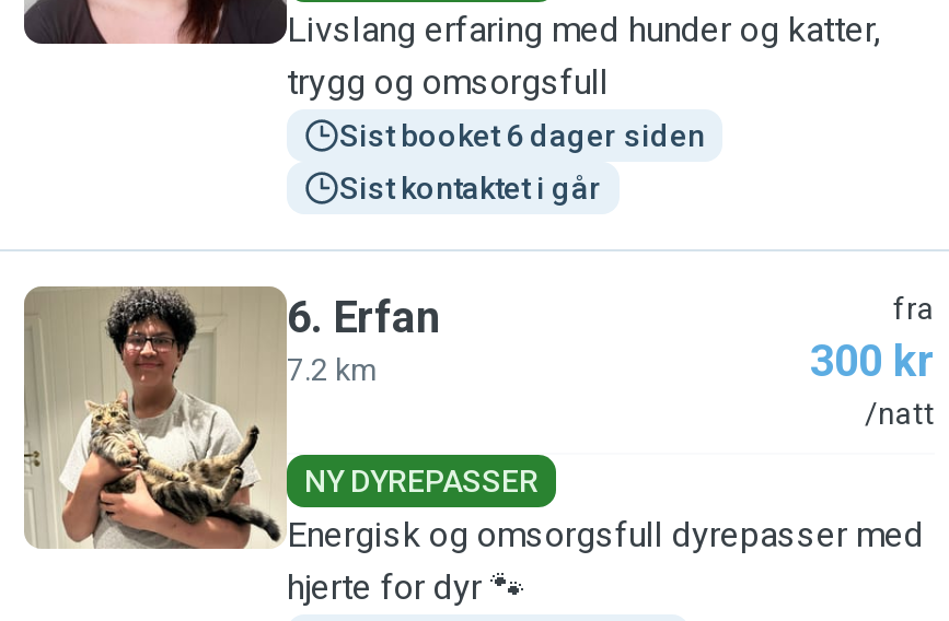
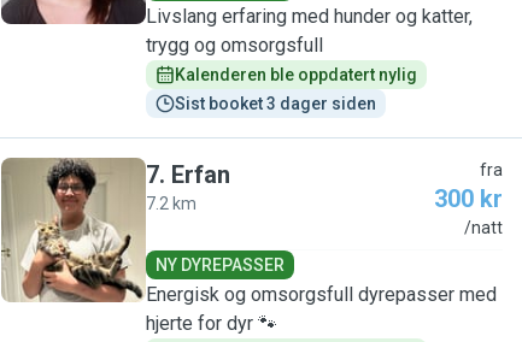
- Sist booket 6 dager siden
+ Kalenderen ble oppdatert nylig

- Sist kontaktet i går
+ Sist booket 3 dager siden

- 6. Erfan
+ 7. Erfan
